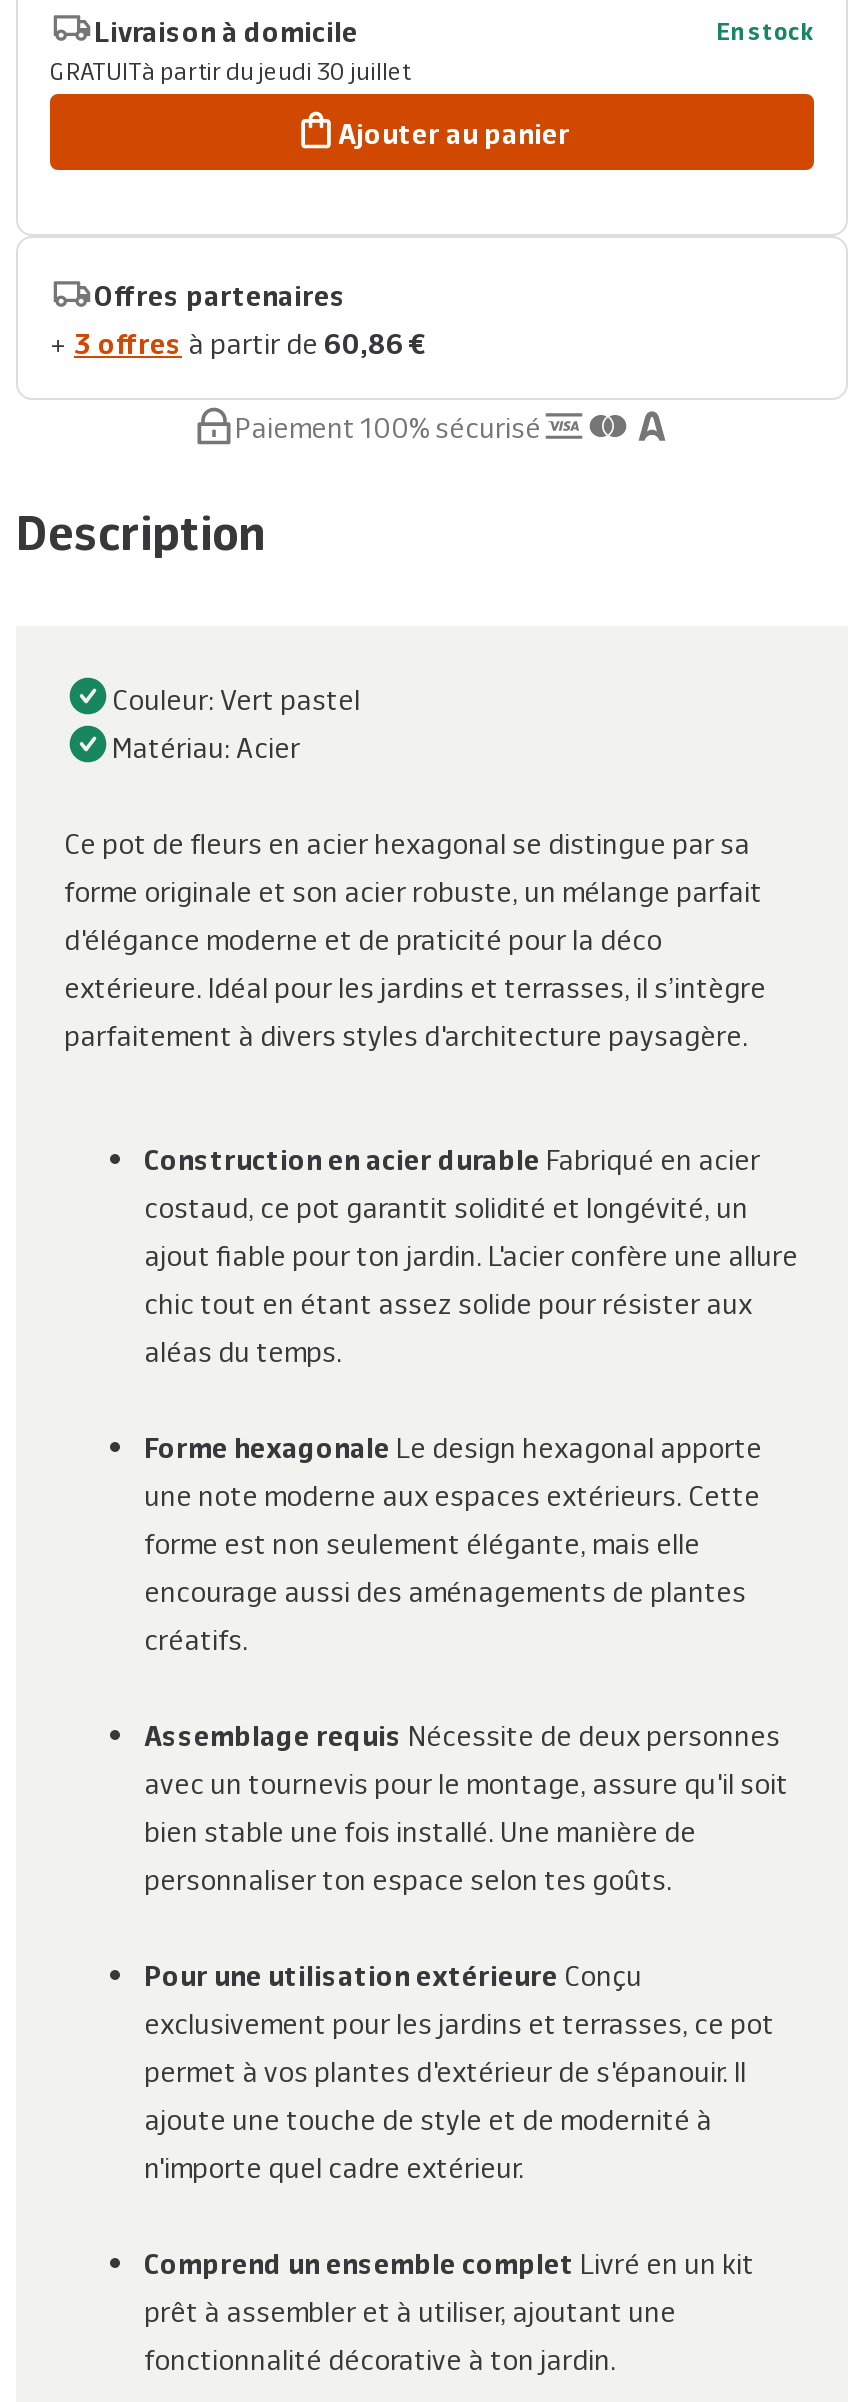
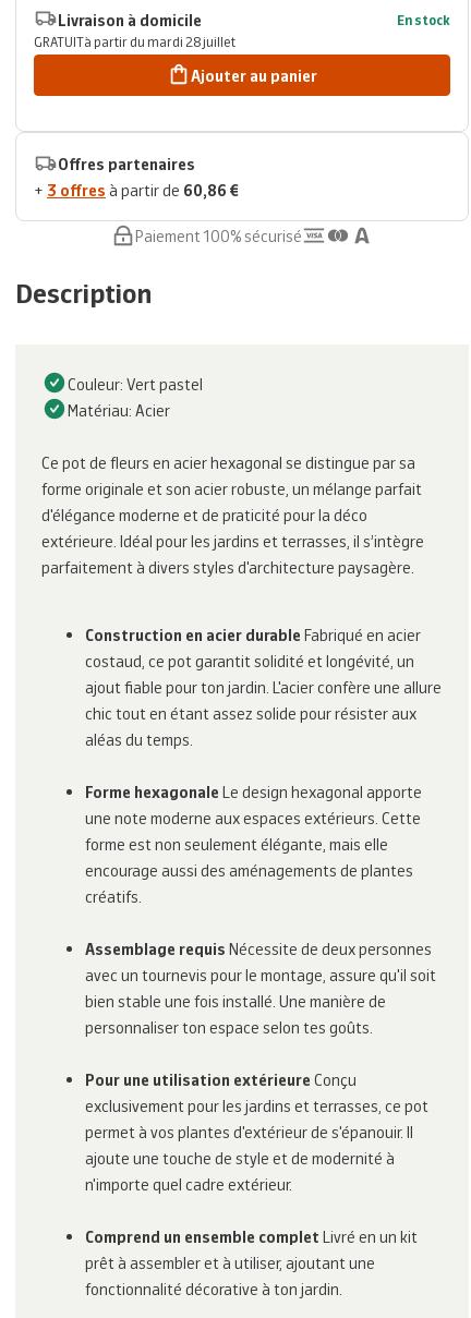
- GRATUITà partir du jeudi 30 juillet
+ GRATUITà partir du mardi 28 juillet
